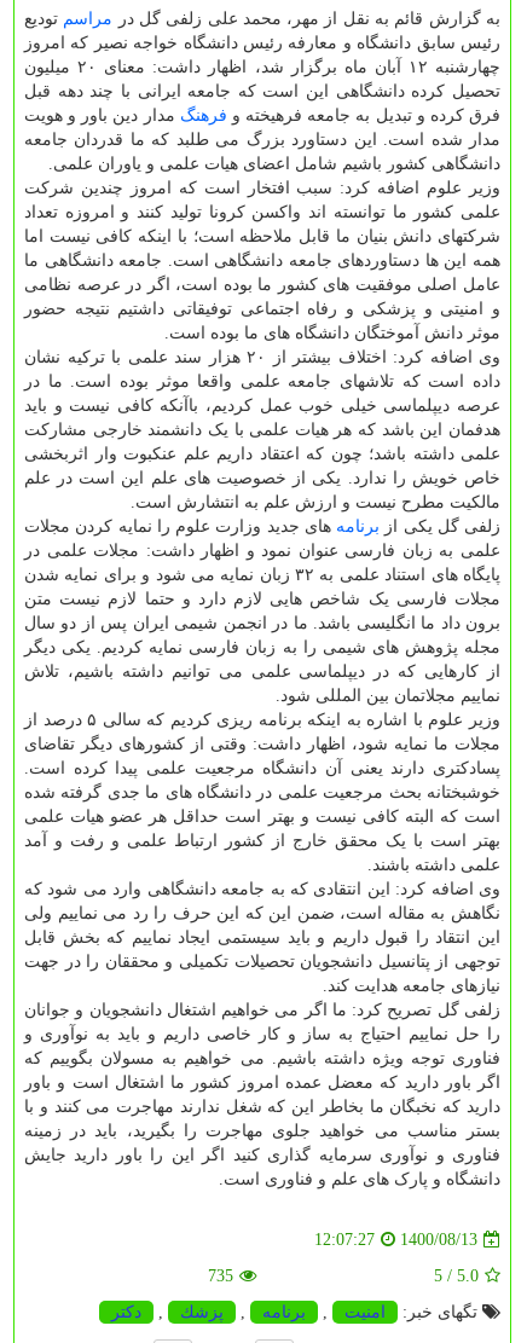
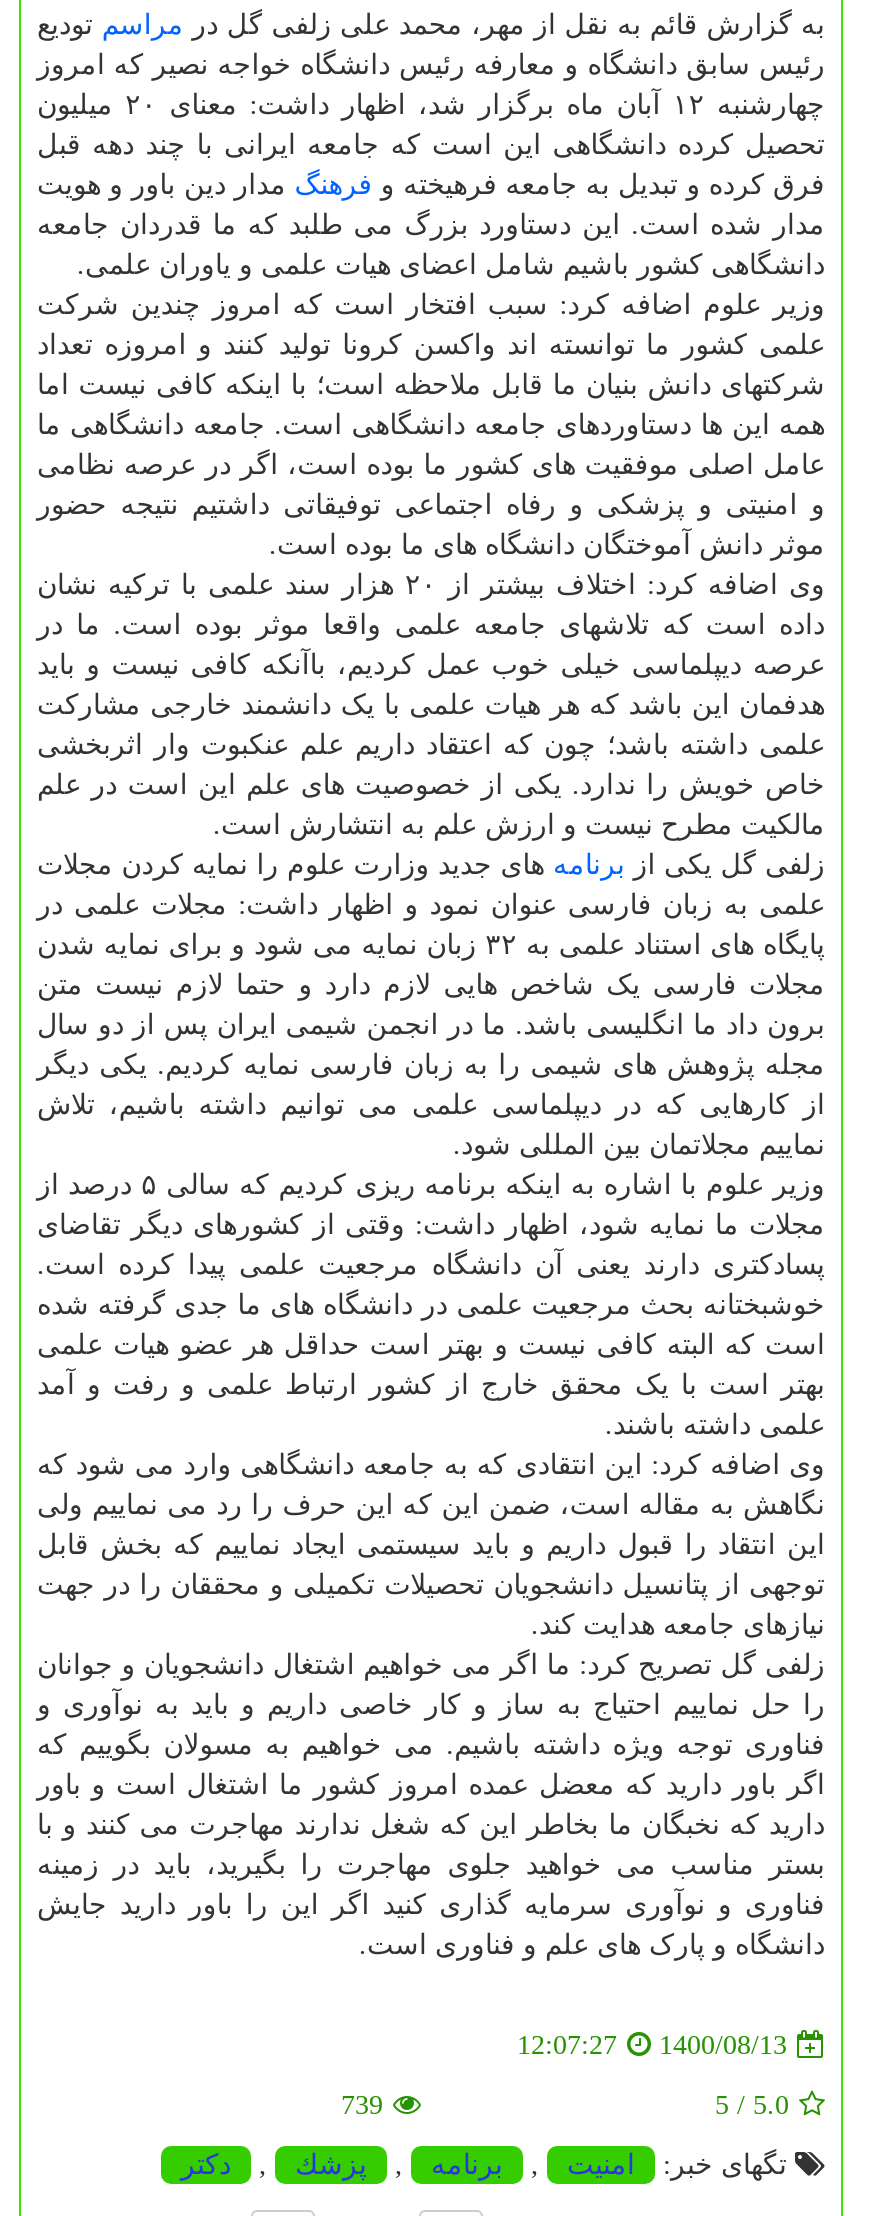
- 735
+ 739
